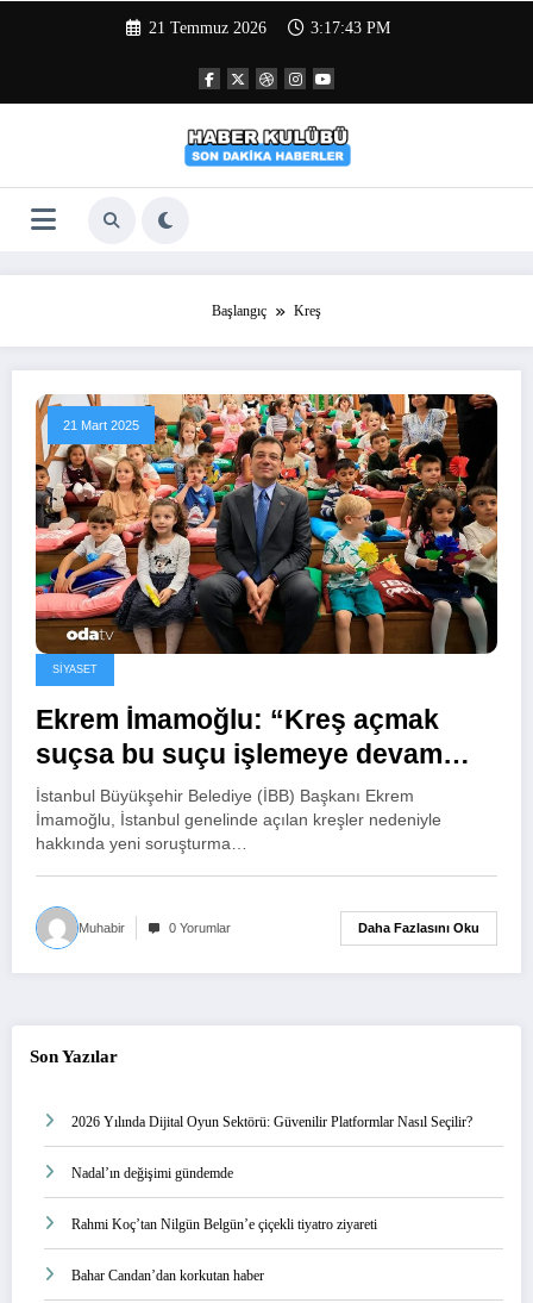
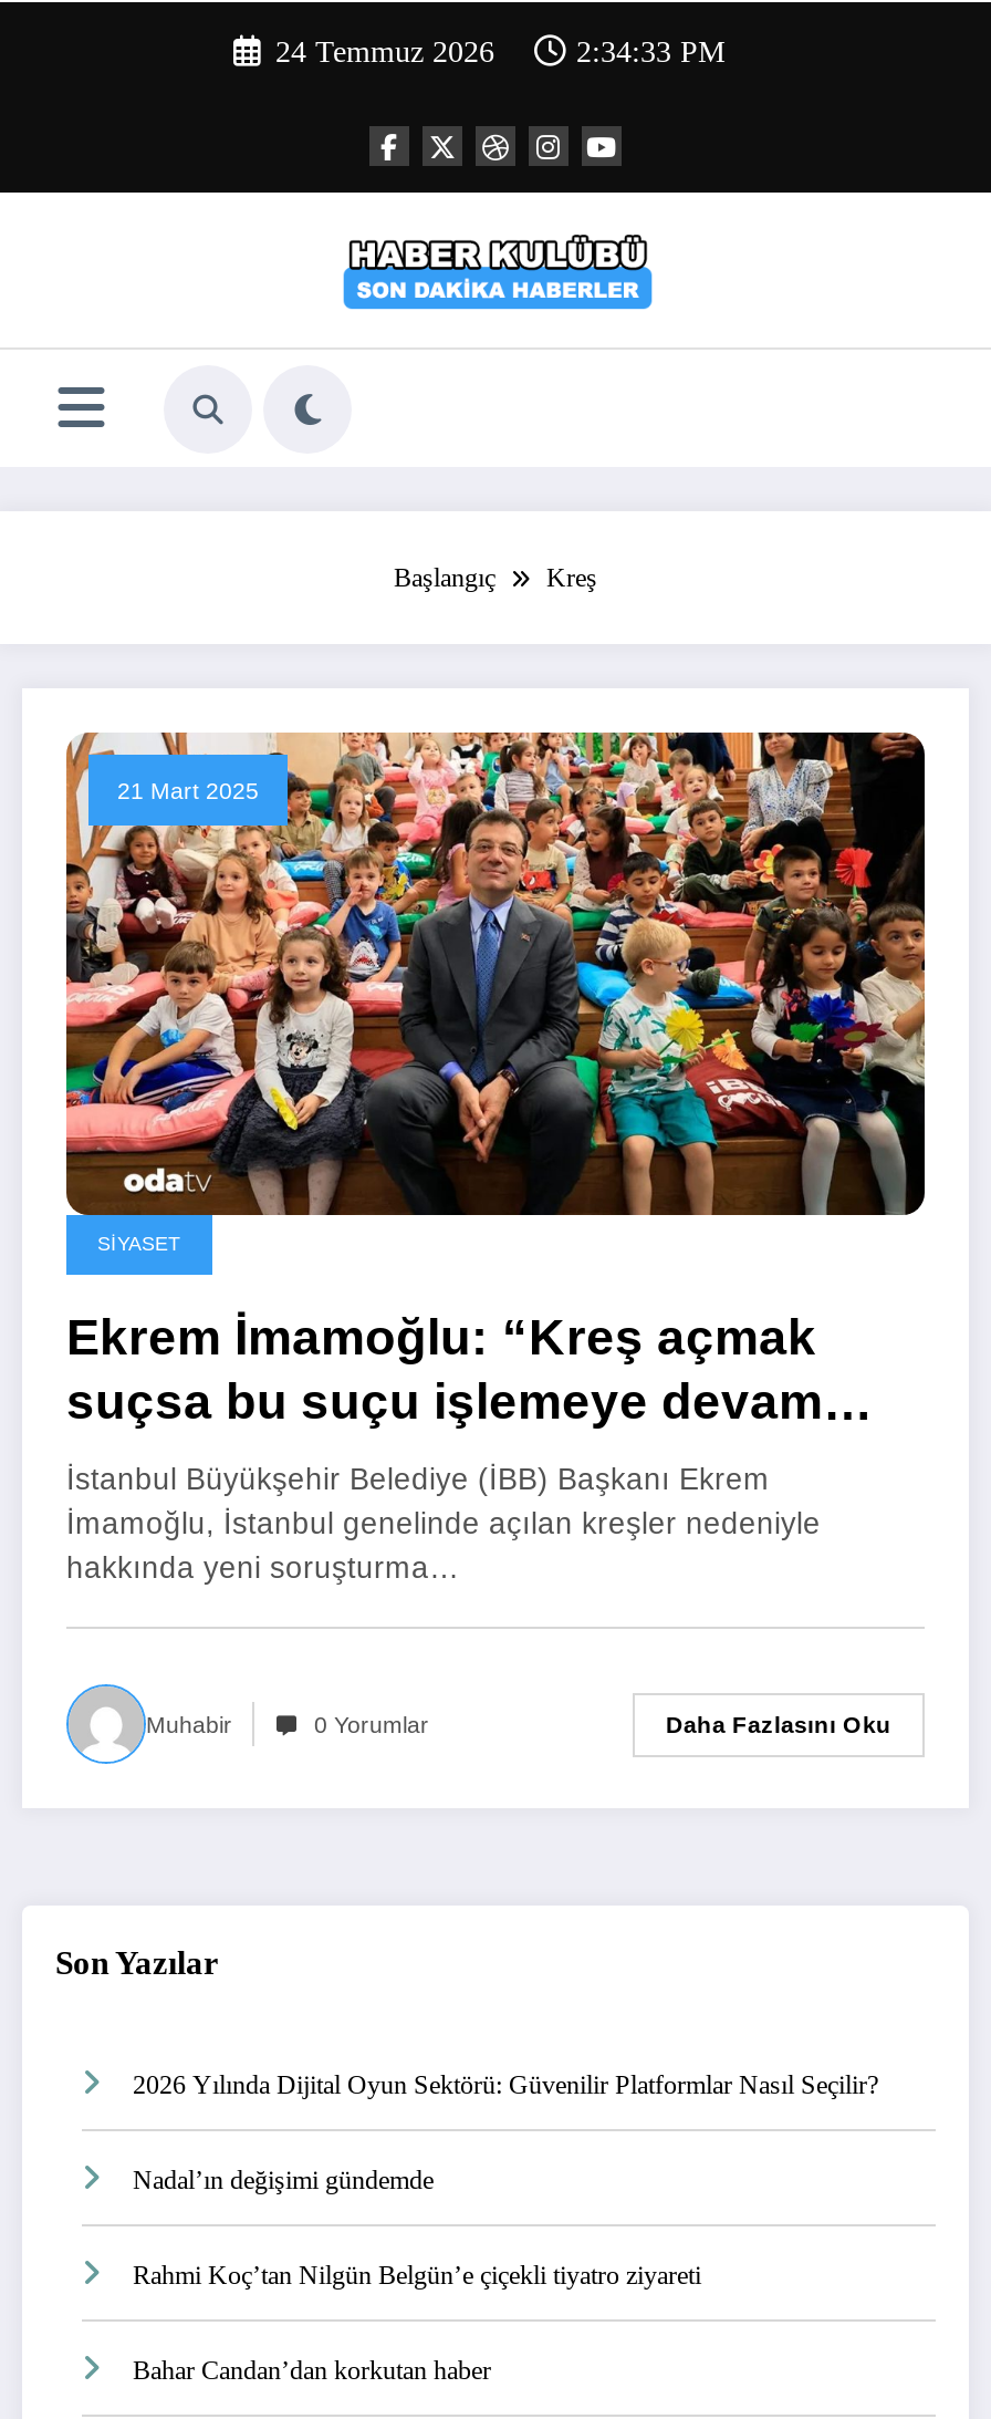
- 21 Temmuz 2026
+ 24 Temmuz 2026

- 3:17:43 PM
+ 2:34:33 PM
